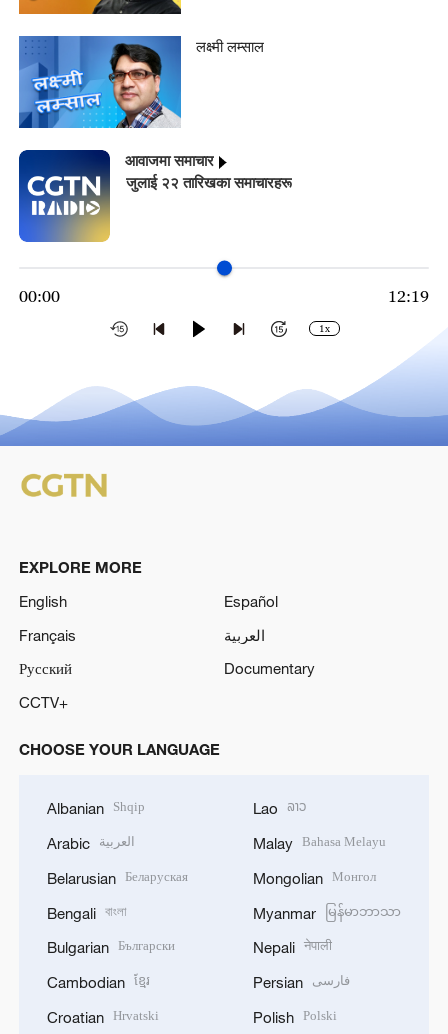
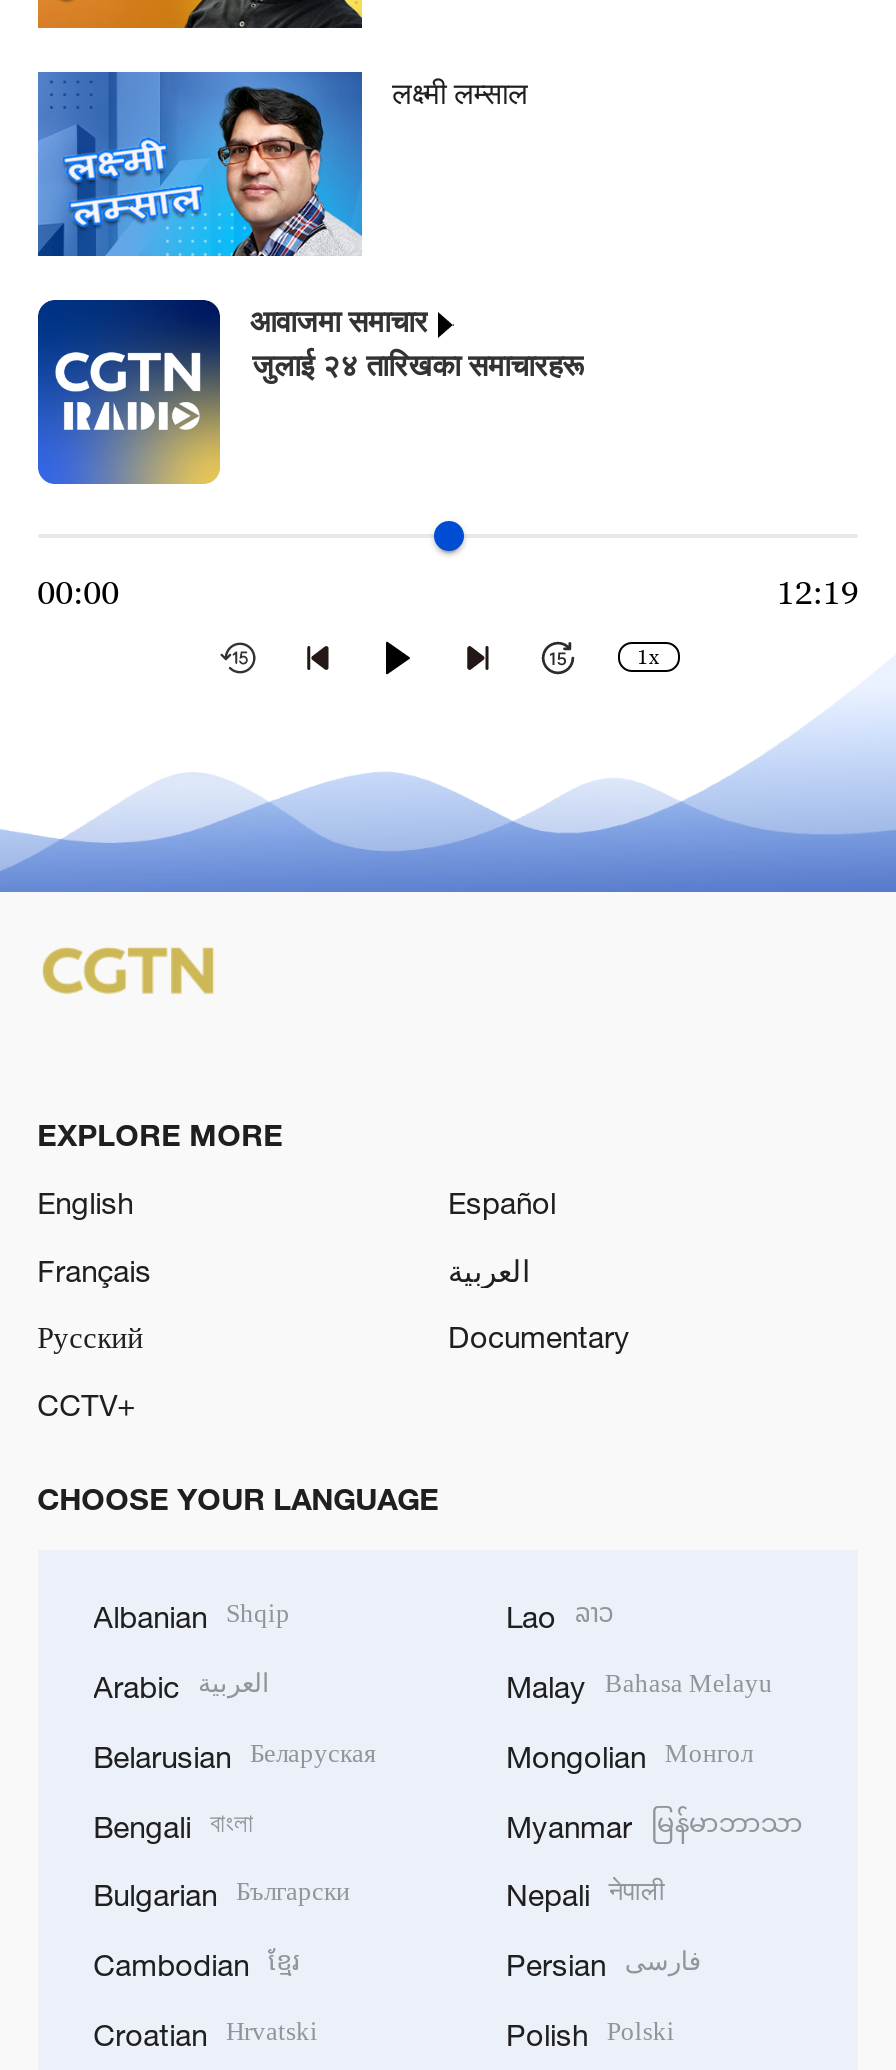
- जुलाई २२ तारिखका समाचारहरू
+ जुलाई २४ तारिखका समाचारहरू
